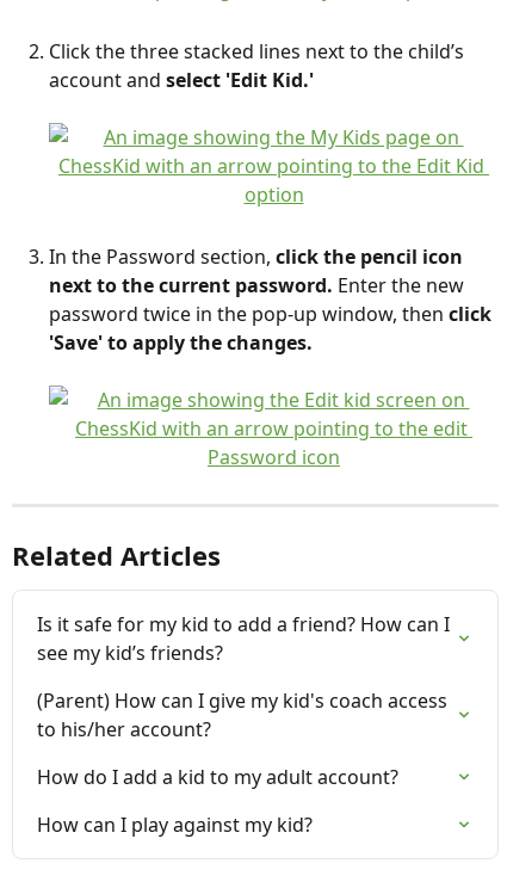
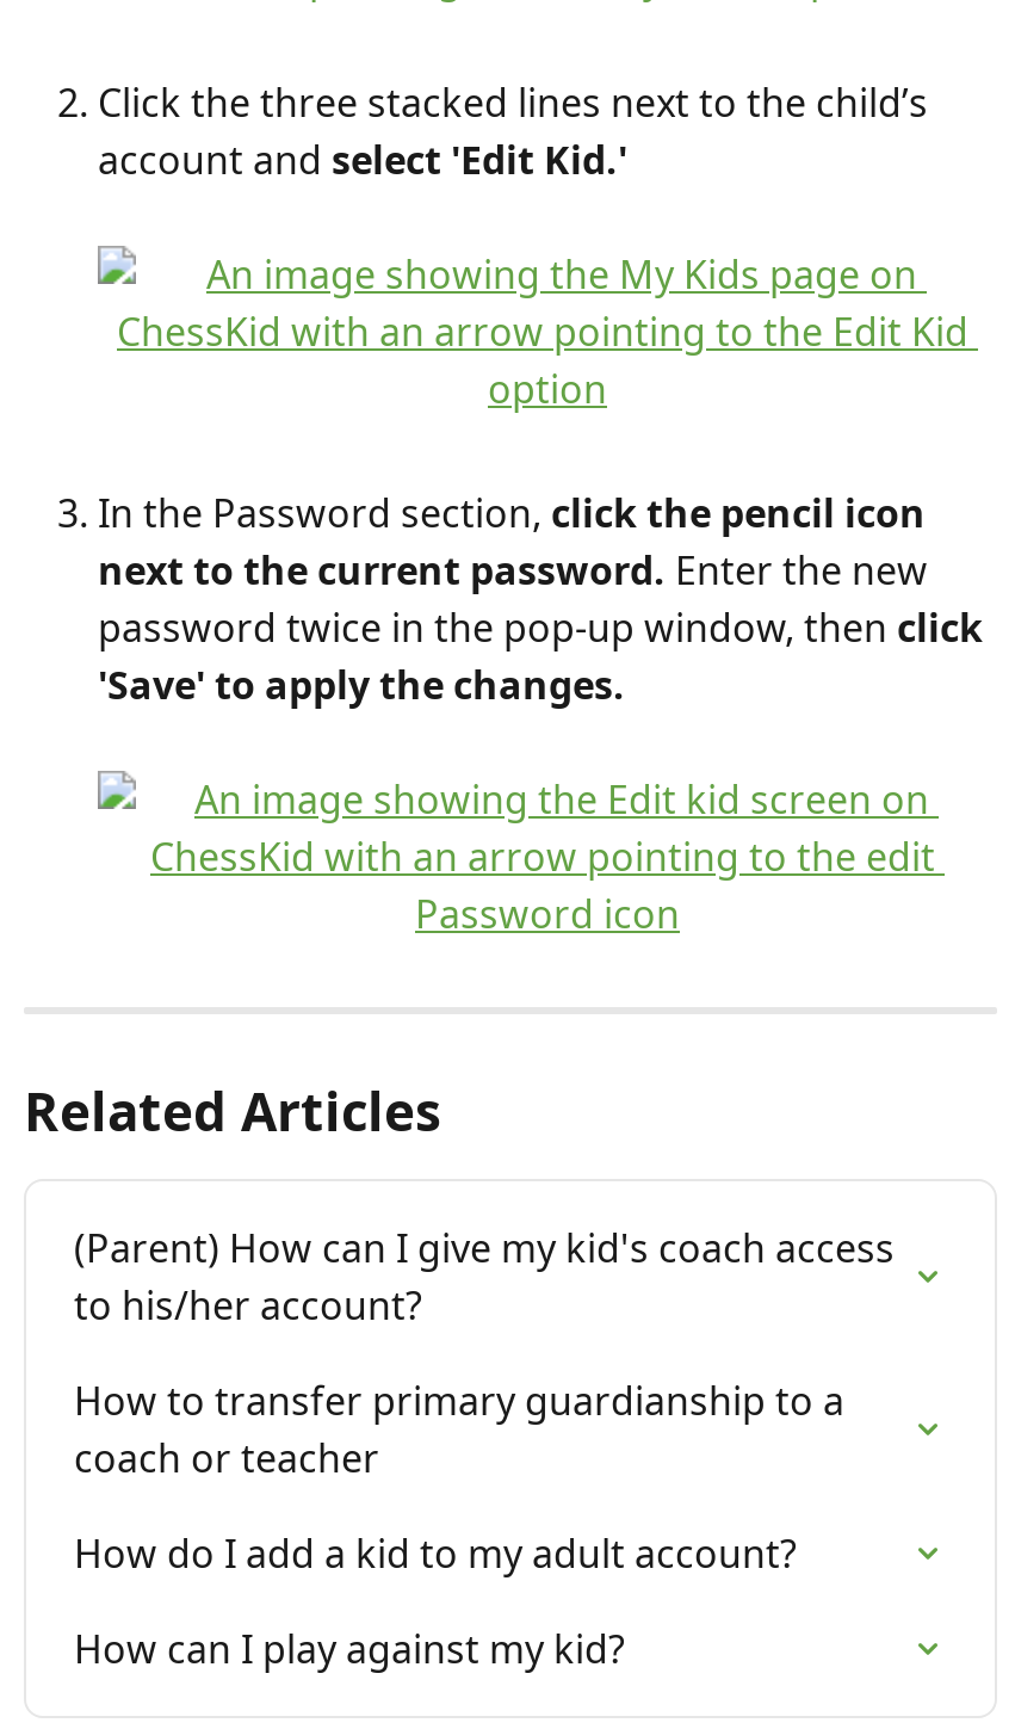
- Is it safe for my kid to add a friend? How can I
- see my kid’s friends?

moved up: (Parent) How can I give my kid's coach access | to his/her account?

+ How to transfer primary guardianship to a
+ coach or teacher
